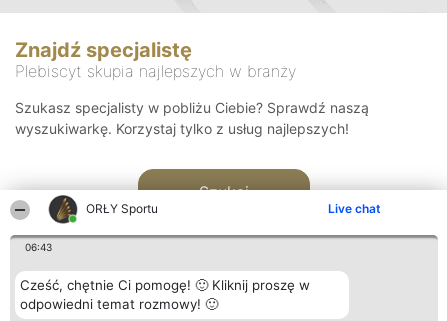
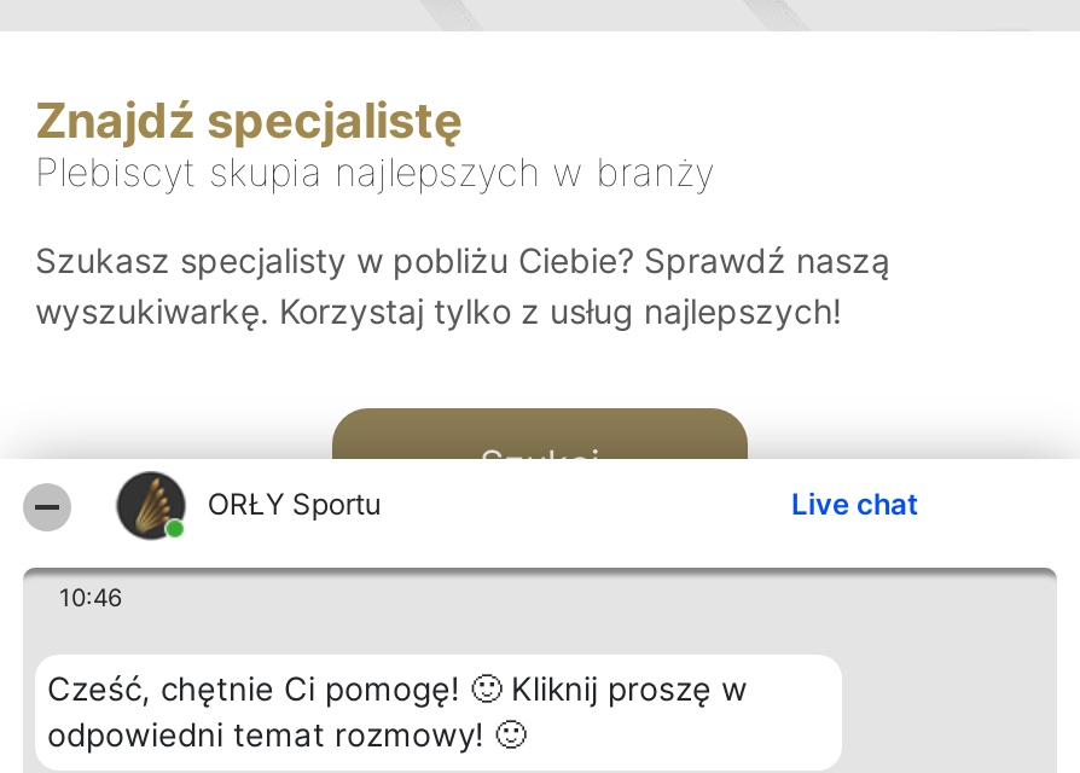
- 06:43
+ 10:46
